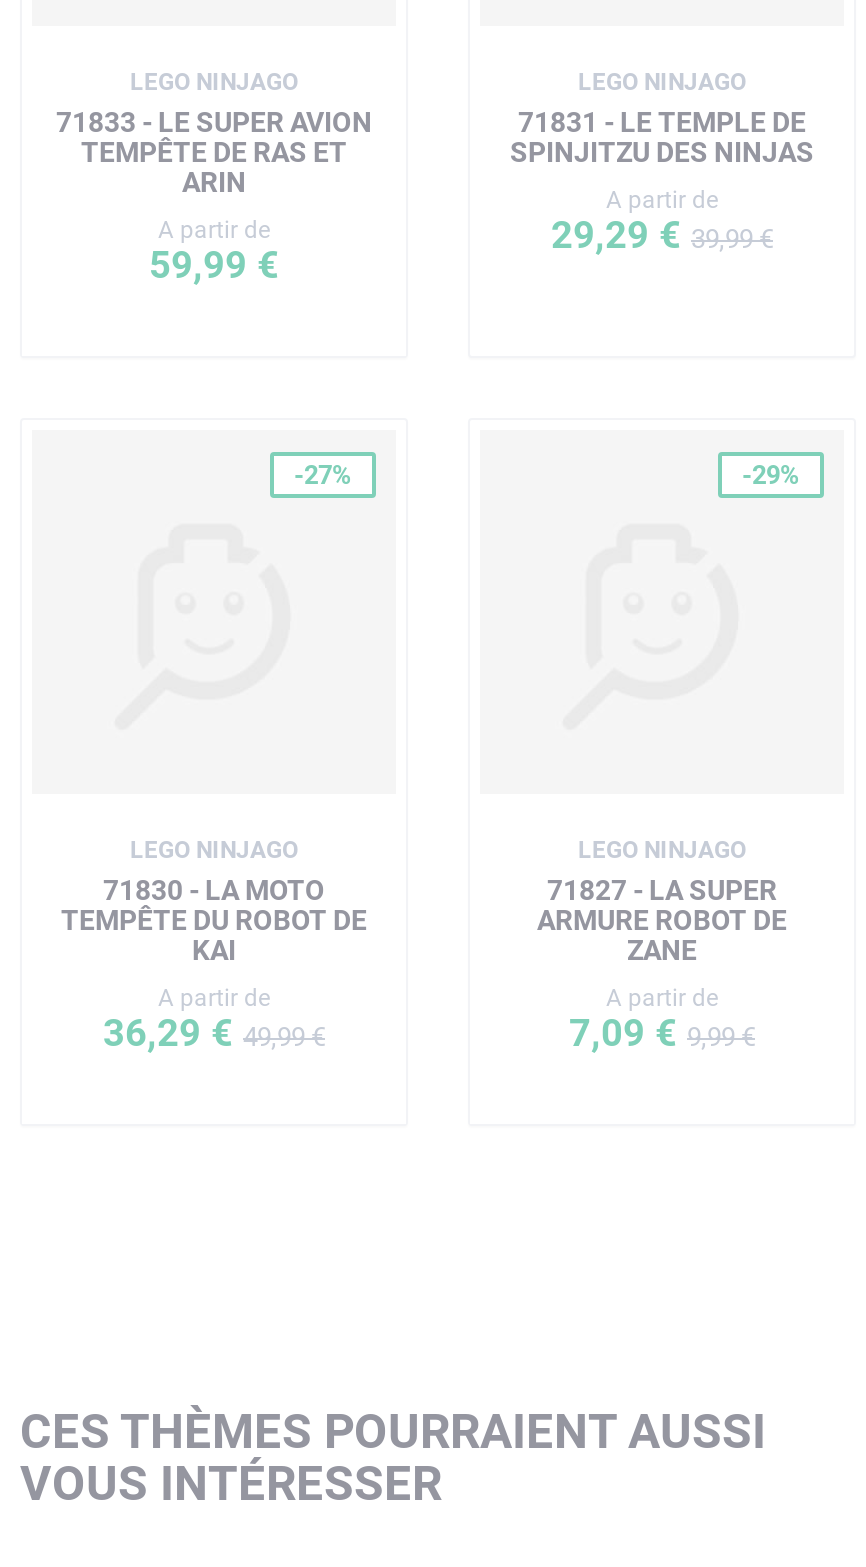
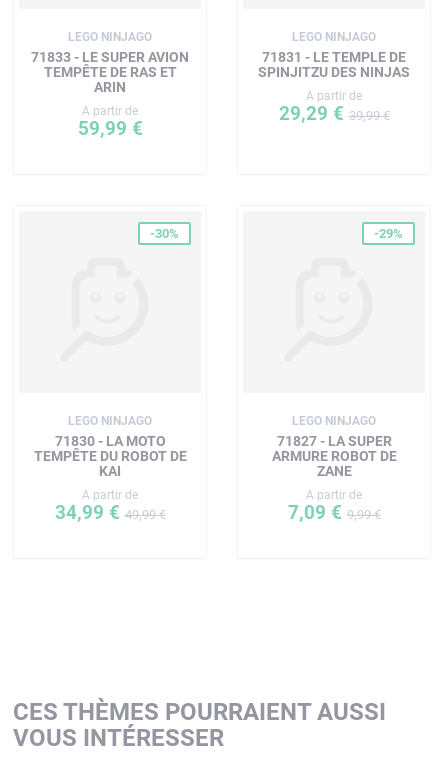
- -27%
+ -30%

- 36,29 €49,99 €
+ 34,99 €49,99 €
